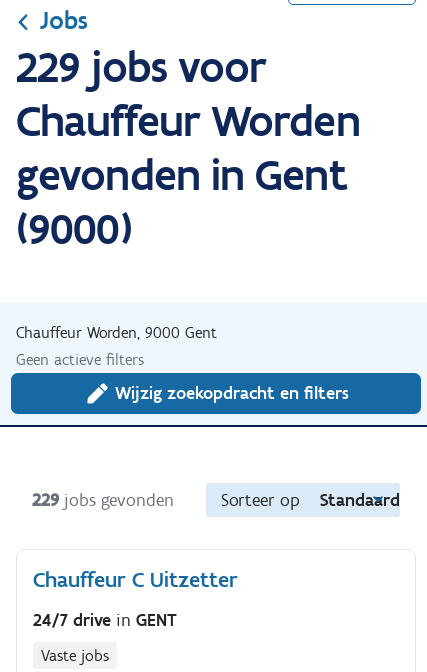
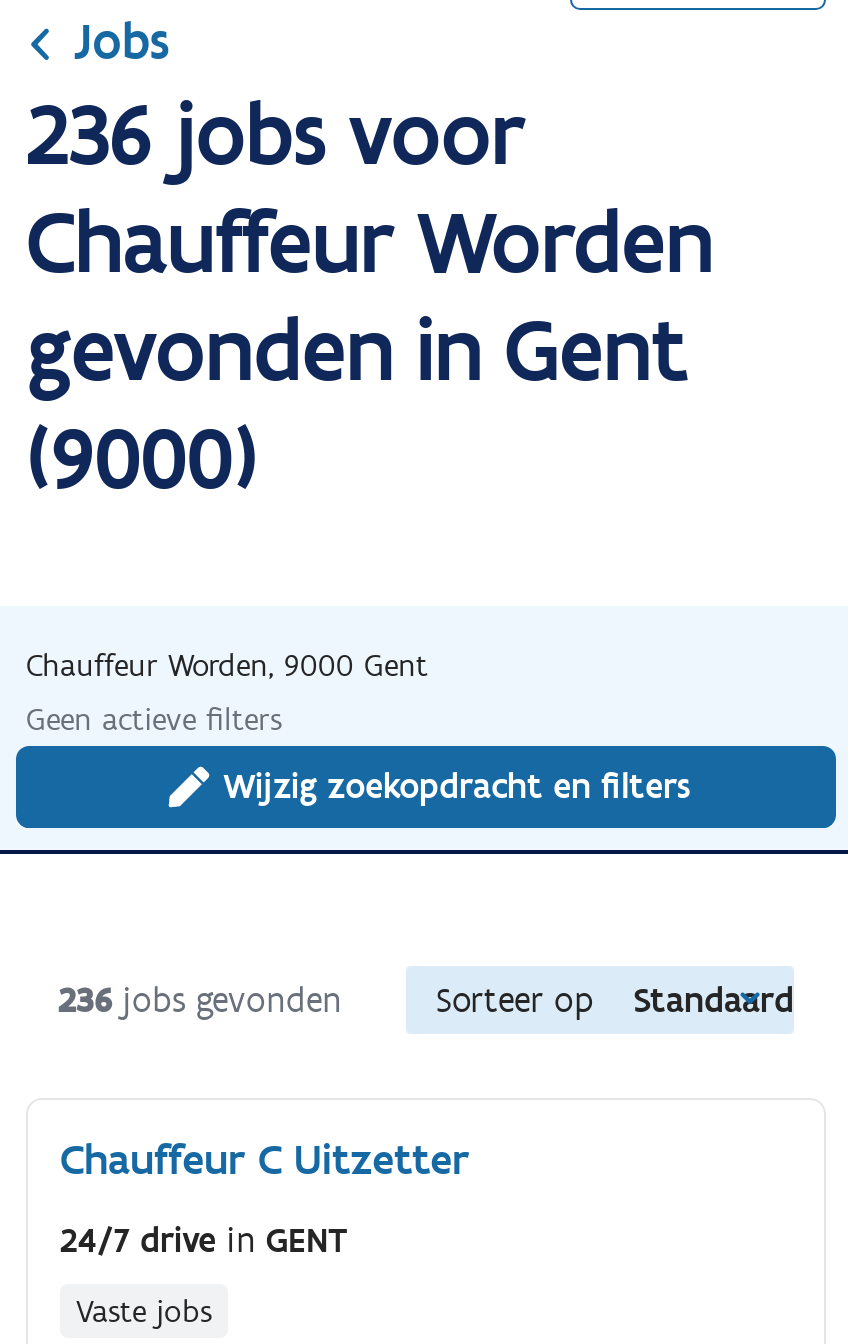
- 229 jobs voor
+ 236 jobs voor

- 229 jobs gevonden
+ 236 jobs gevonden
